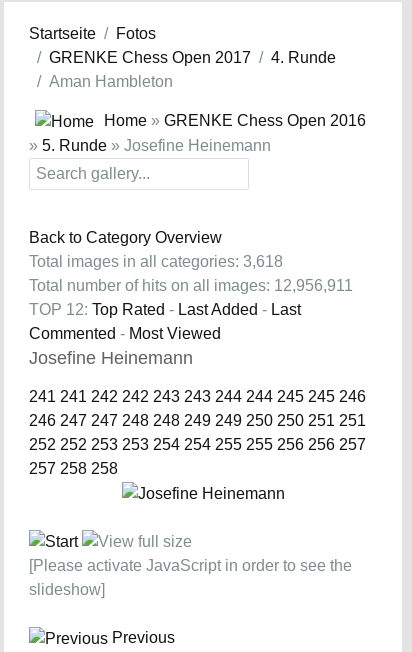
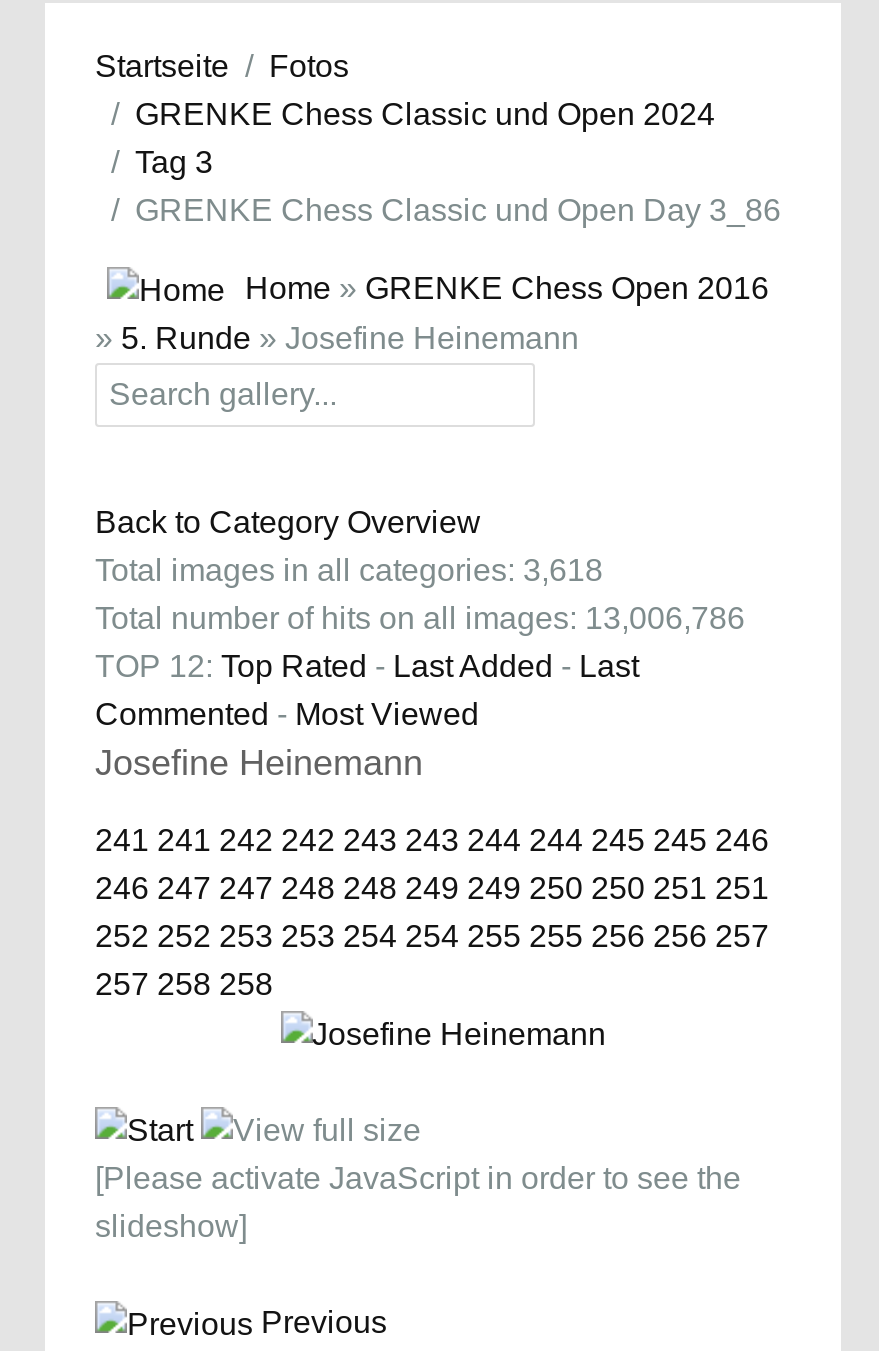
- GRENKE Chess Open 2017
- 4. Runde
- Aman Hambleton
+ GRENKE Chess Classic und Open 2024
+ Tag 3
+ GRENKE Chess Classic und Open Day 3_86

- Total number of hits on all images: 12,956,911
+ Total number of hits on all images: 13,006,786
